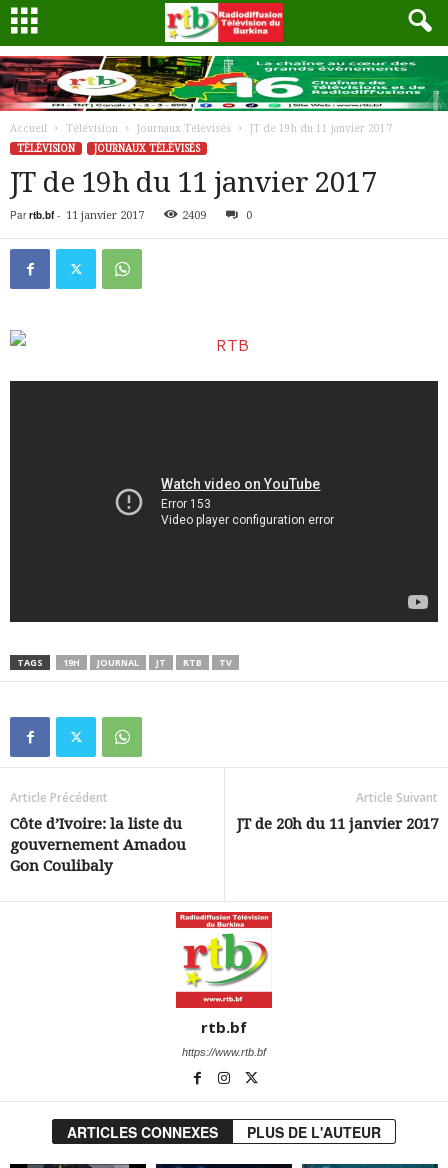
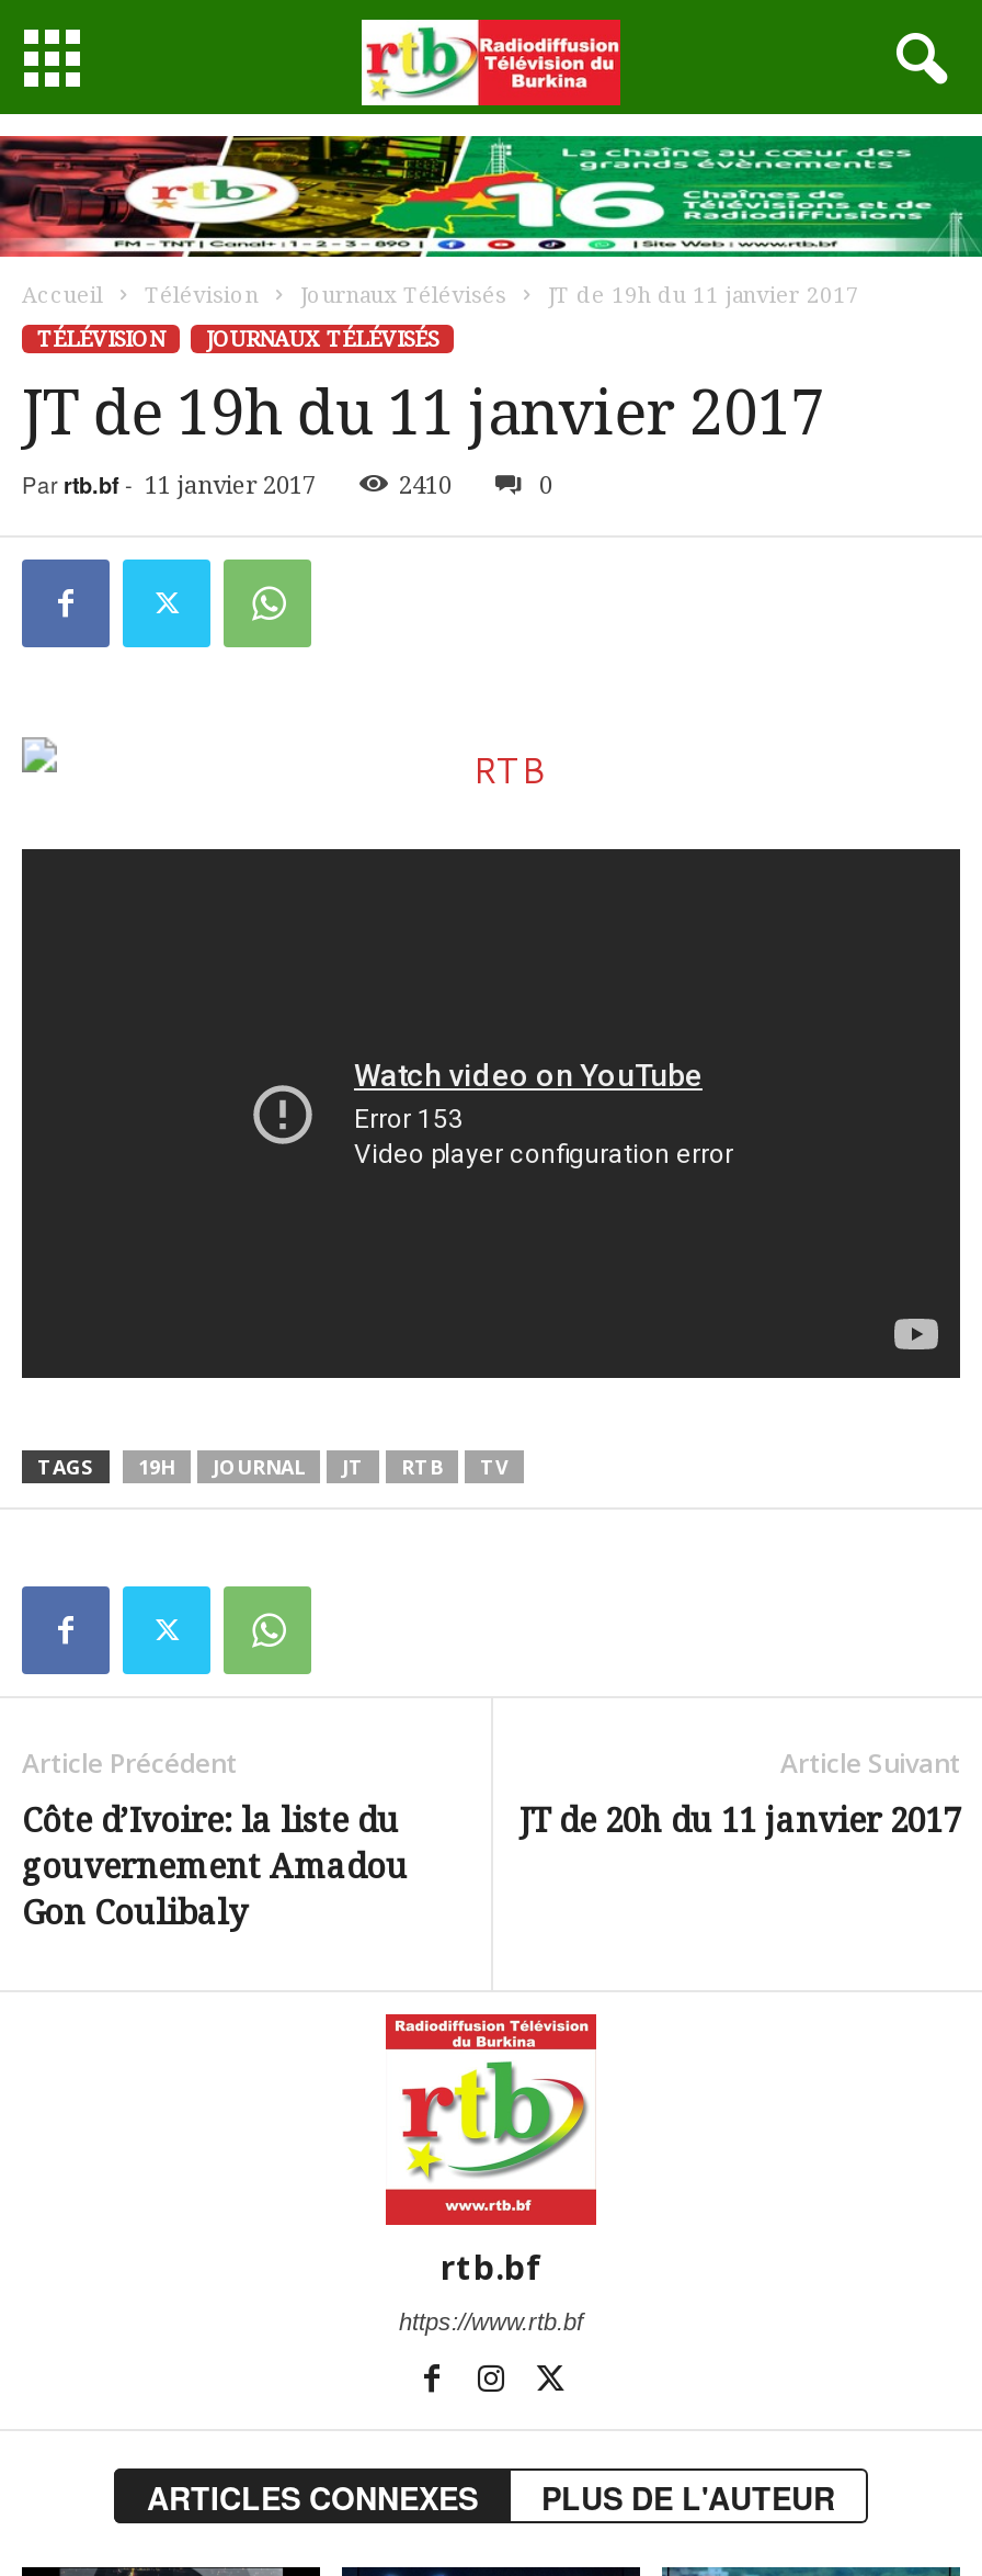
- 2409
+ 2410
